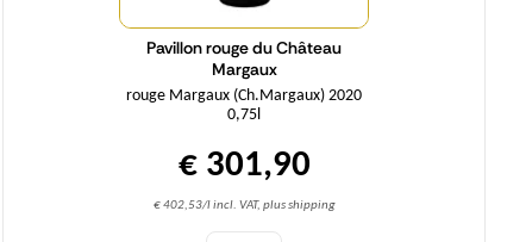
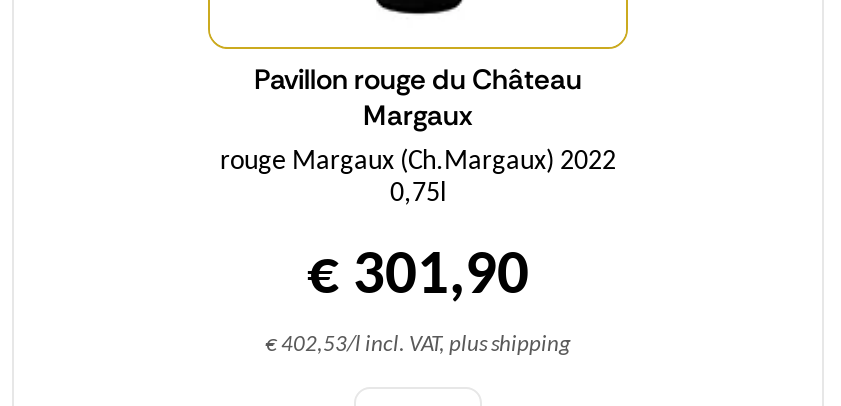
- rouge Margaux (Ch.Margaux) 2020
+ rouge Margaux (Ch.Margaux) 2022
